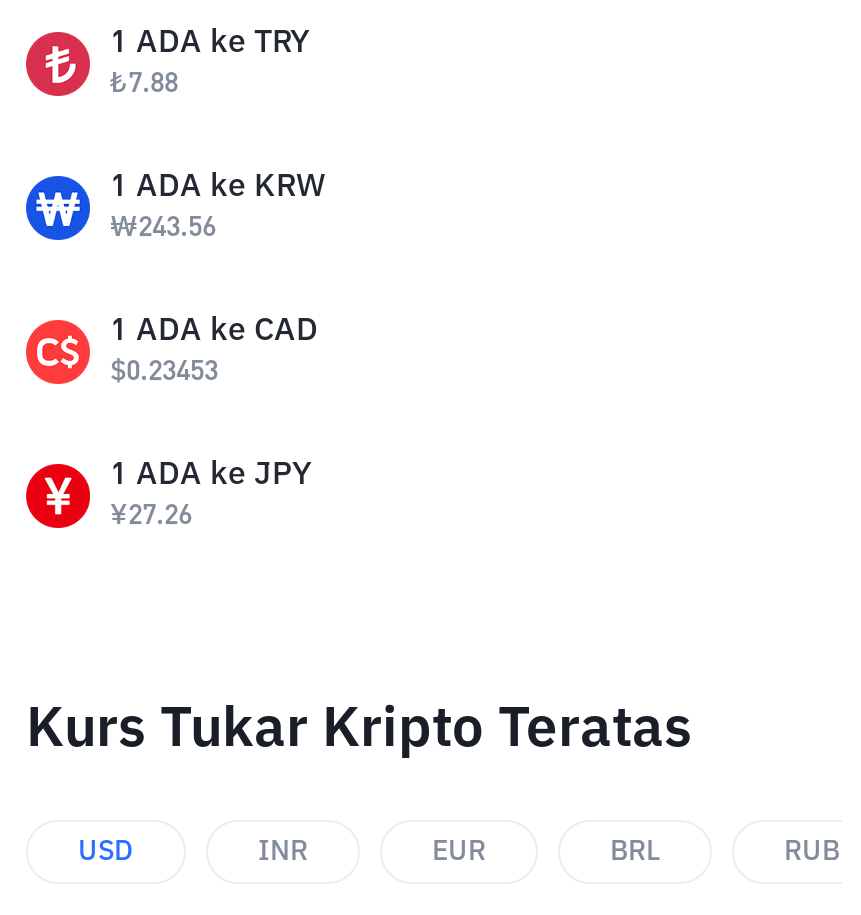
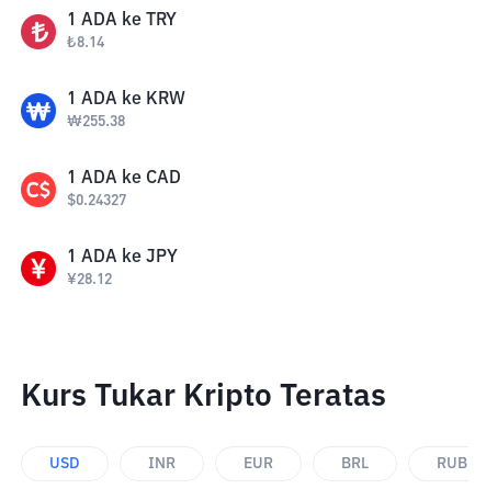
- ₺7.88
+ ₺8.14

- ₩243.56
+ ₩255.38

- $0.23453
+ $0.24327

- ¥27.26
+ ¥28.12
